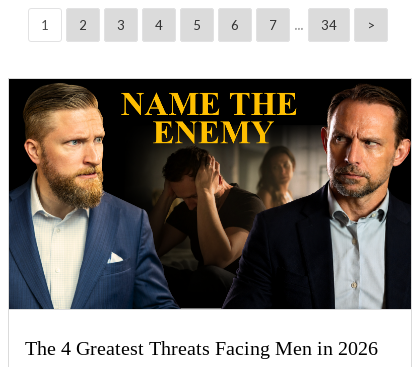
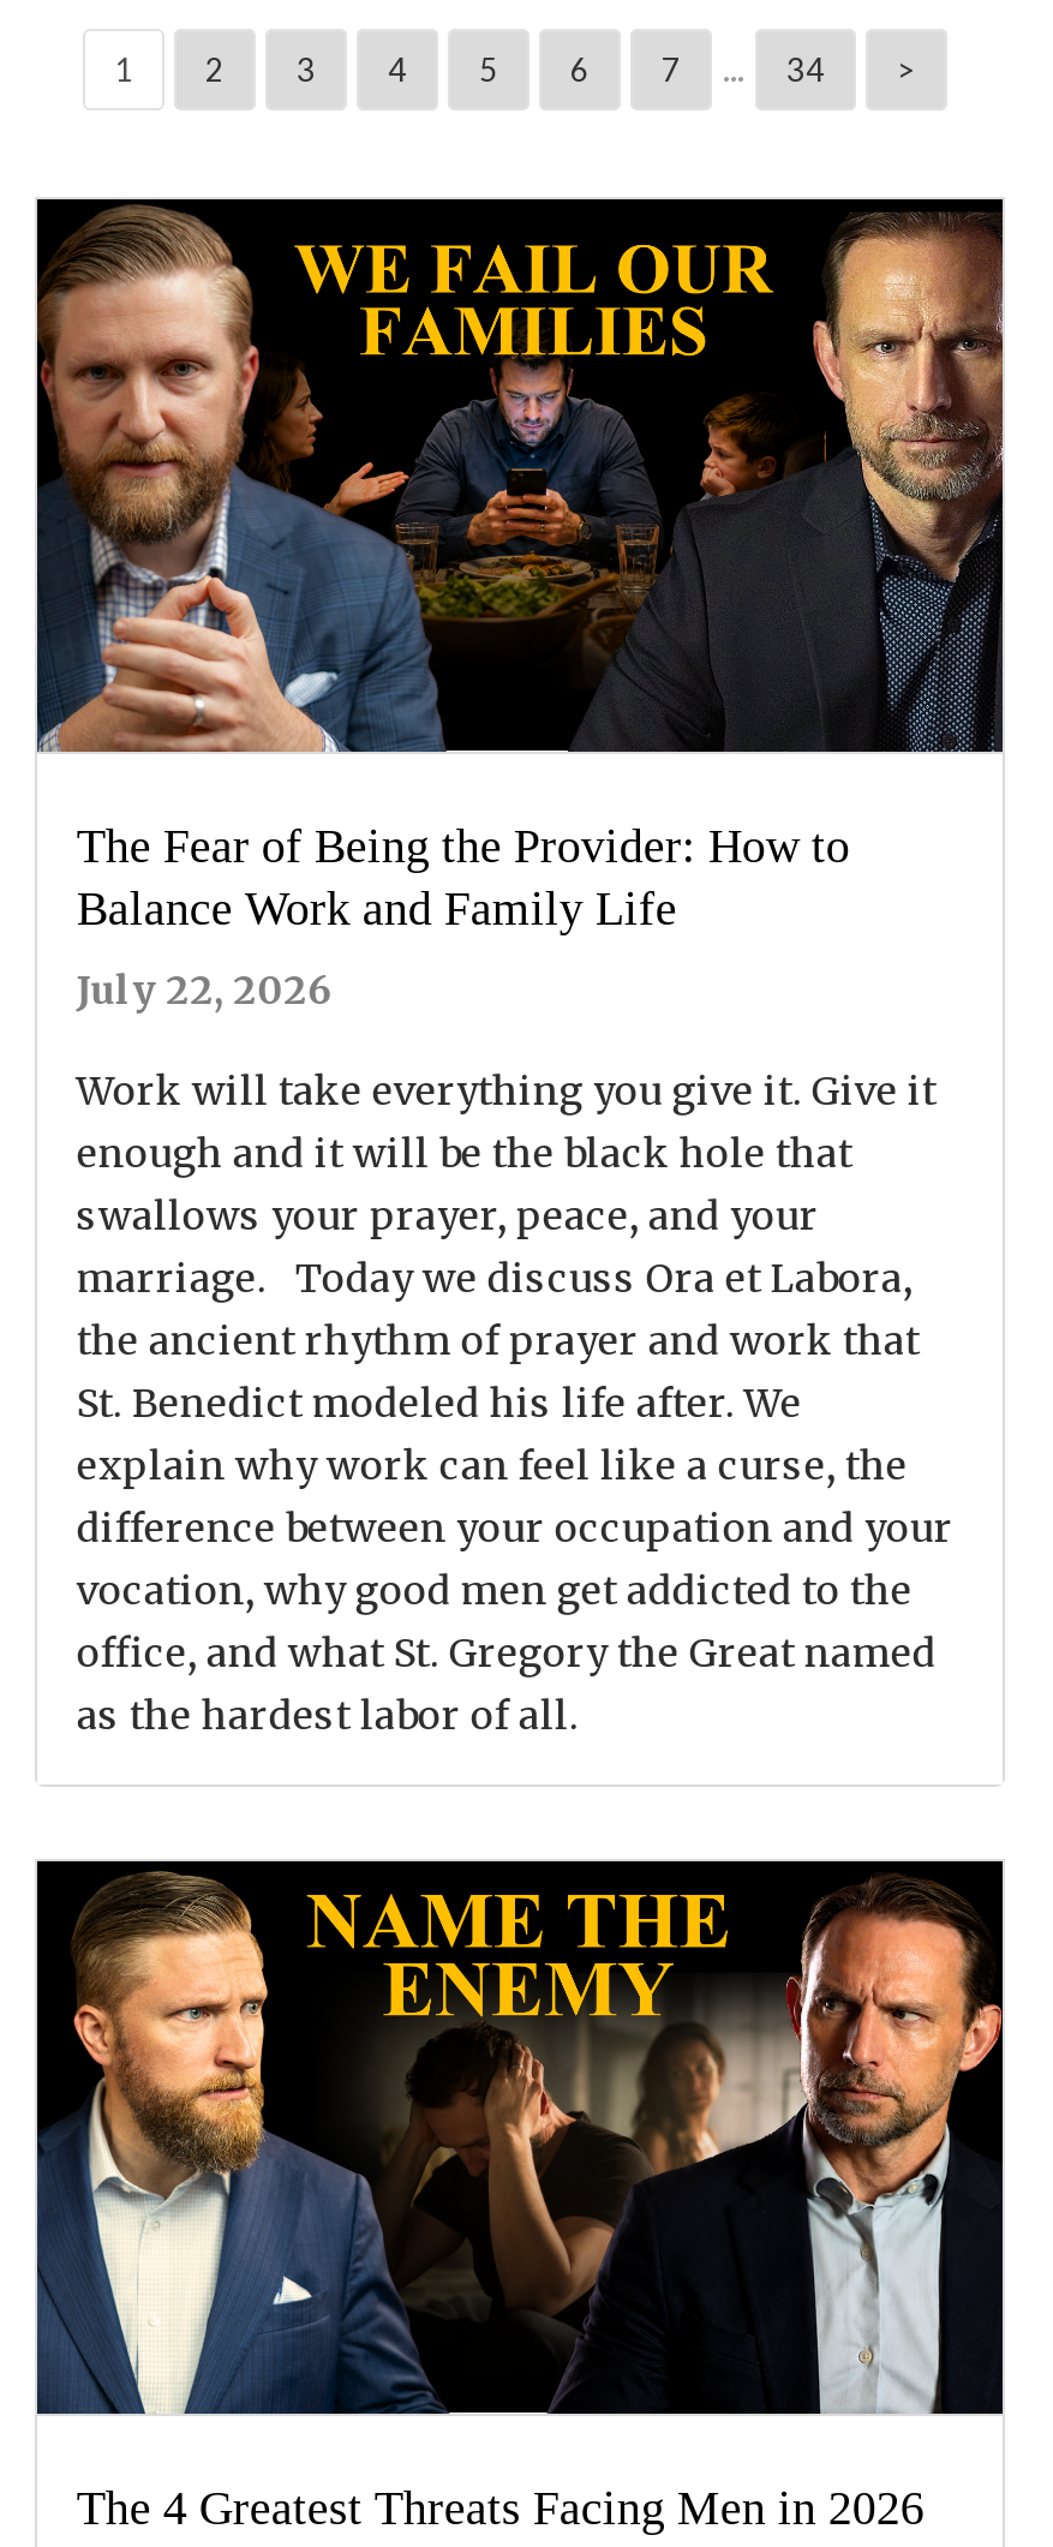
+ [image]
+ The Fear of Being the Provider: How to
+ Balance Work and Family Life
+ July 22, 2026
+ Work will take everything you give it. Give it
+ enough and it will be the black hole that
+ swallows your prayer, peace, and your
+ marriage. Today we discuss Ora et Labora,
+ the ancient rhythm of prayer and work that
+ St. Benedict modeled his life after. We
+ explain why work can feel like a curse, the
+ difference between your occupation and your
+ vocation, why good men get addicted to the
+ office, and what St. Gregory the Great named
+ as the hardest labor of all.
